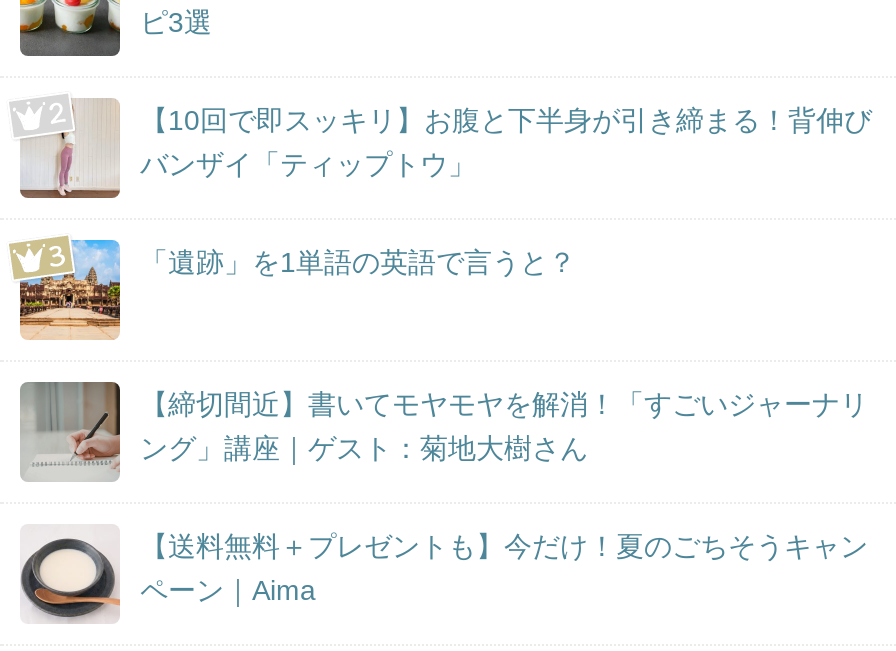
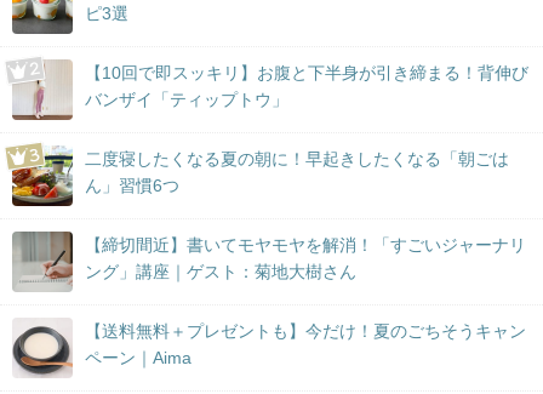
- [image]
- 「遺跡」を1単語の英語で言うと？
+ [image]
+ 二度寝したくなる夏の朝に！早起きしたくなる「朝ごは
+ ん」習慣6つ
